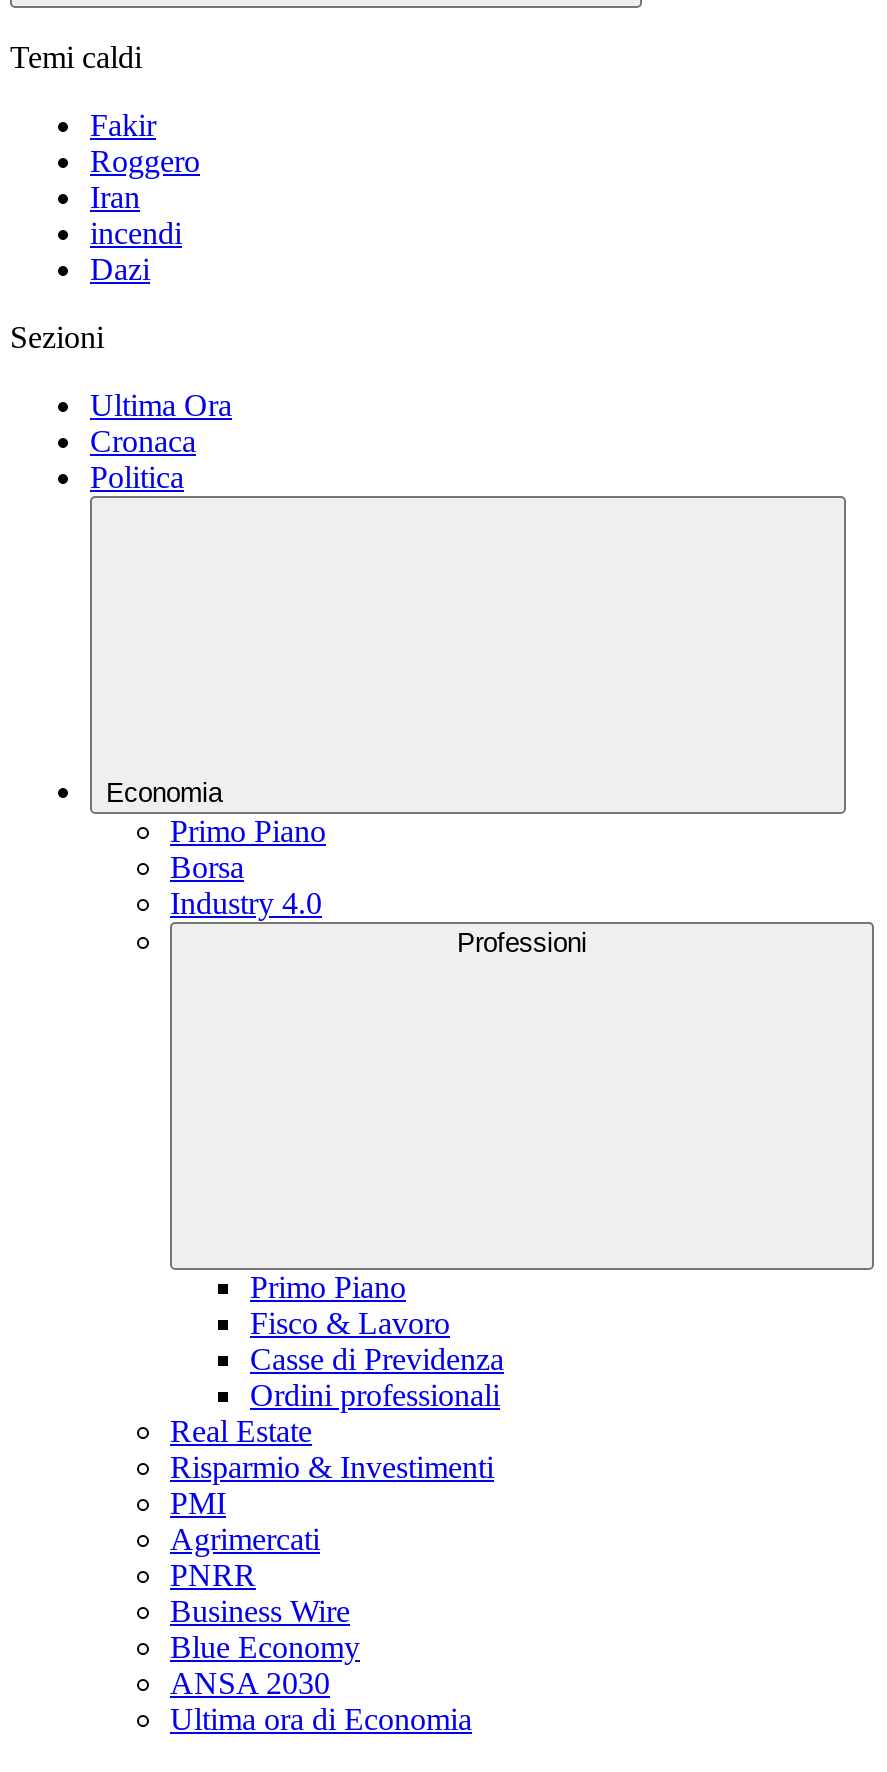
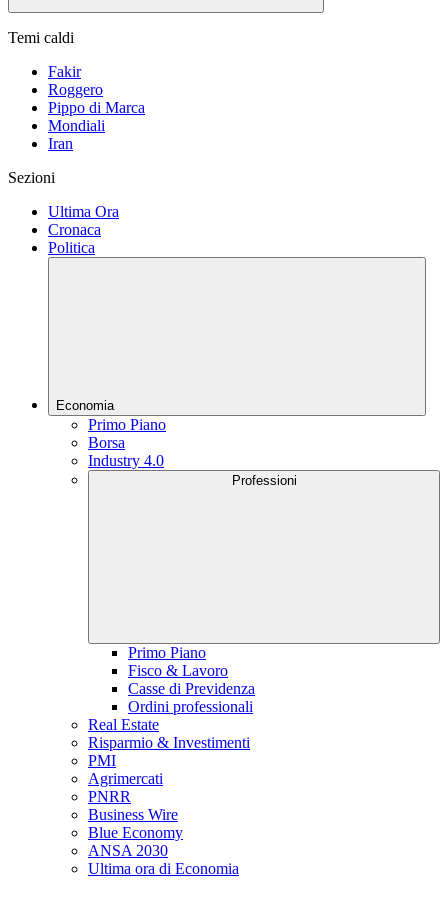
+ Pippo di Marca
+ Mondiali

moved down: Iran

- incendi
- Dazi
